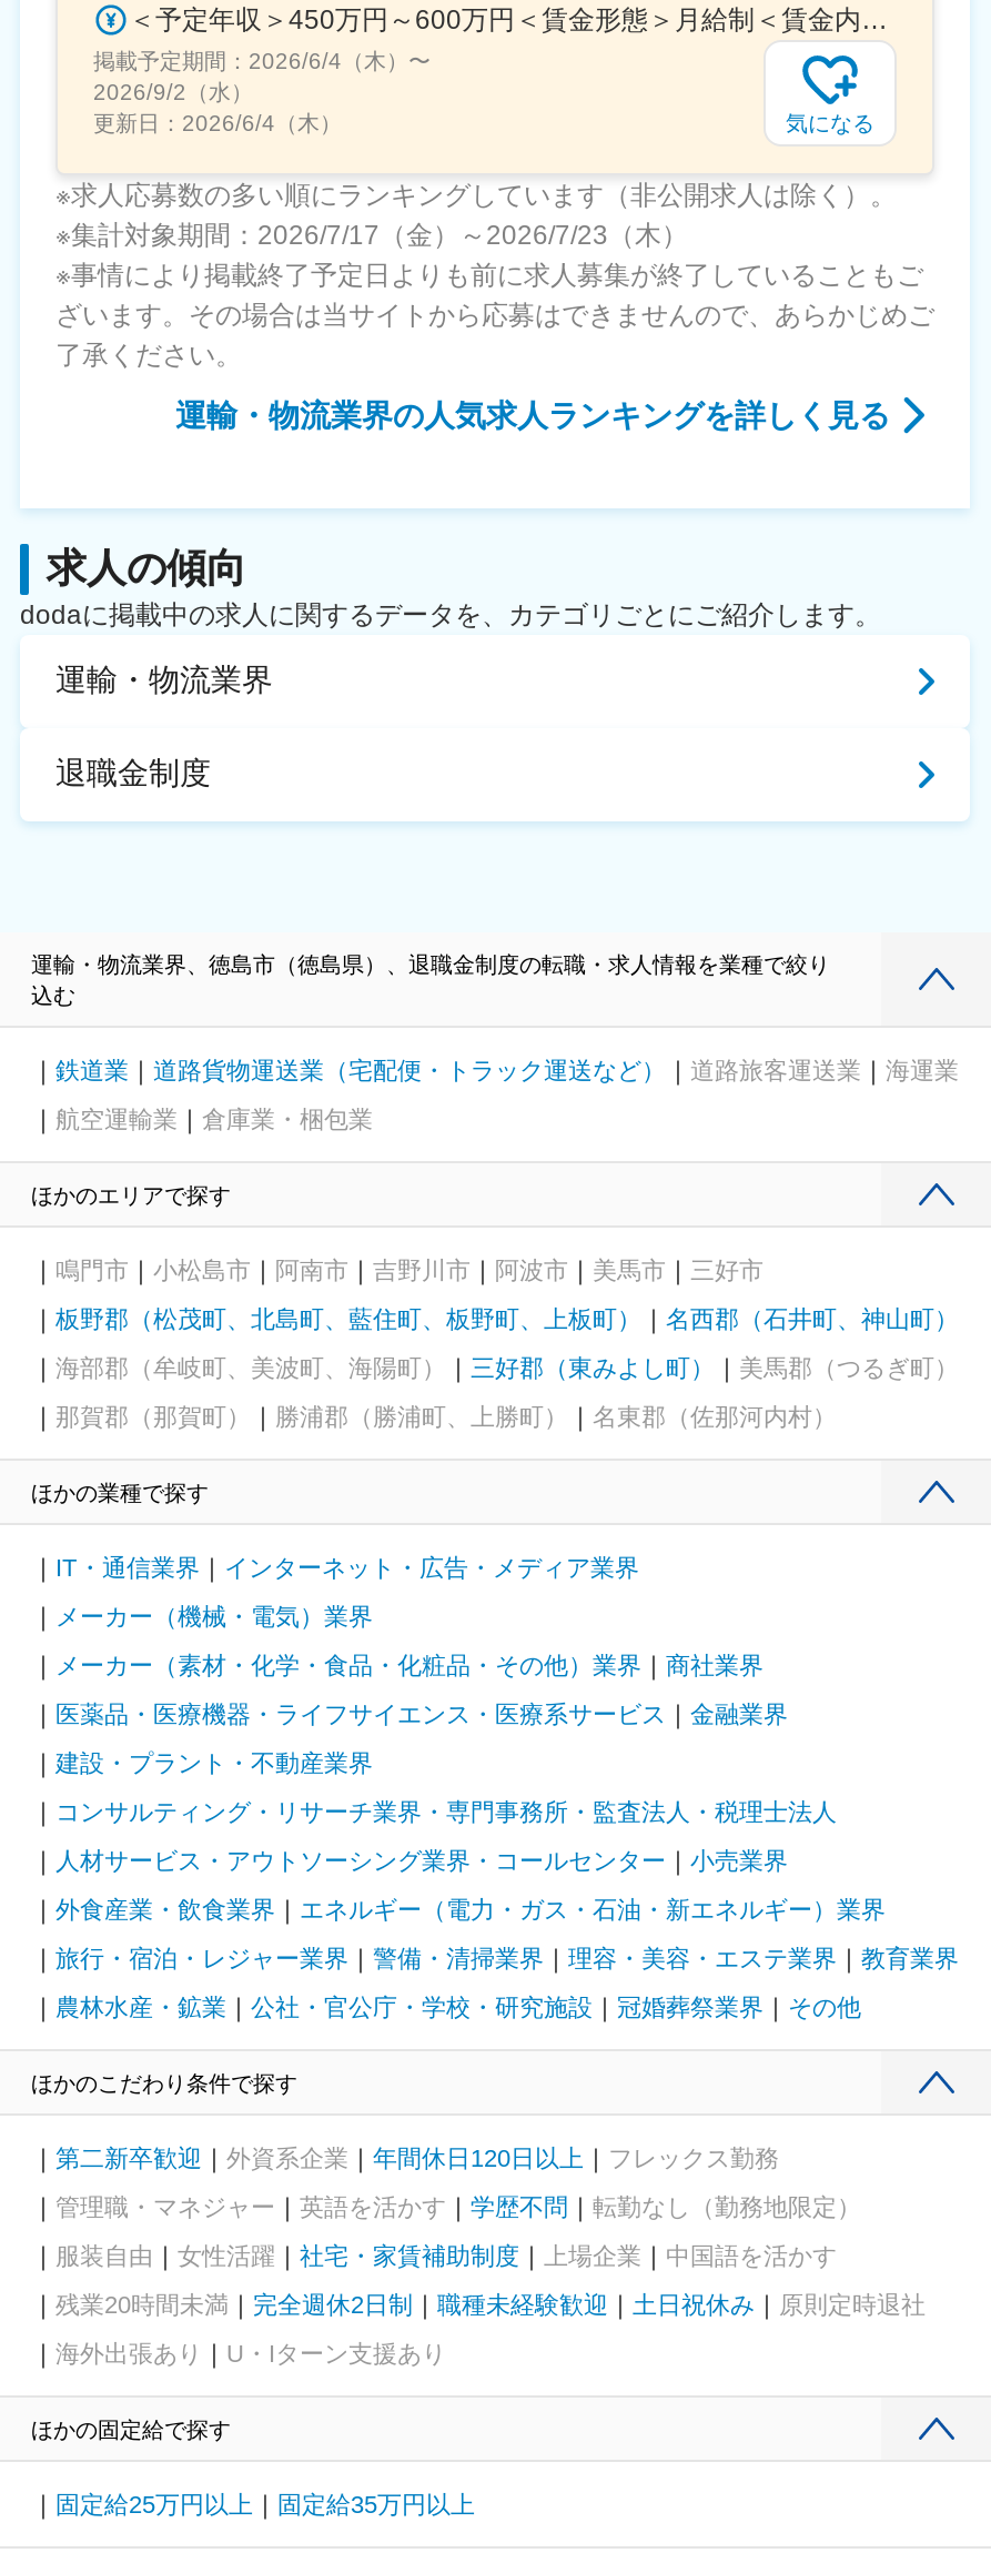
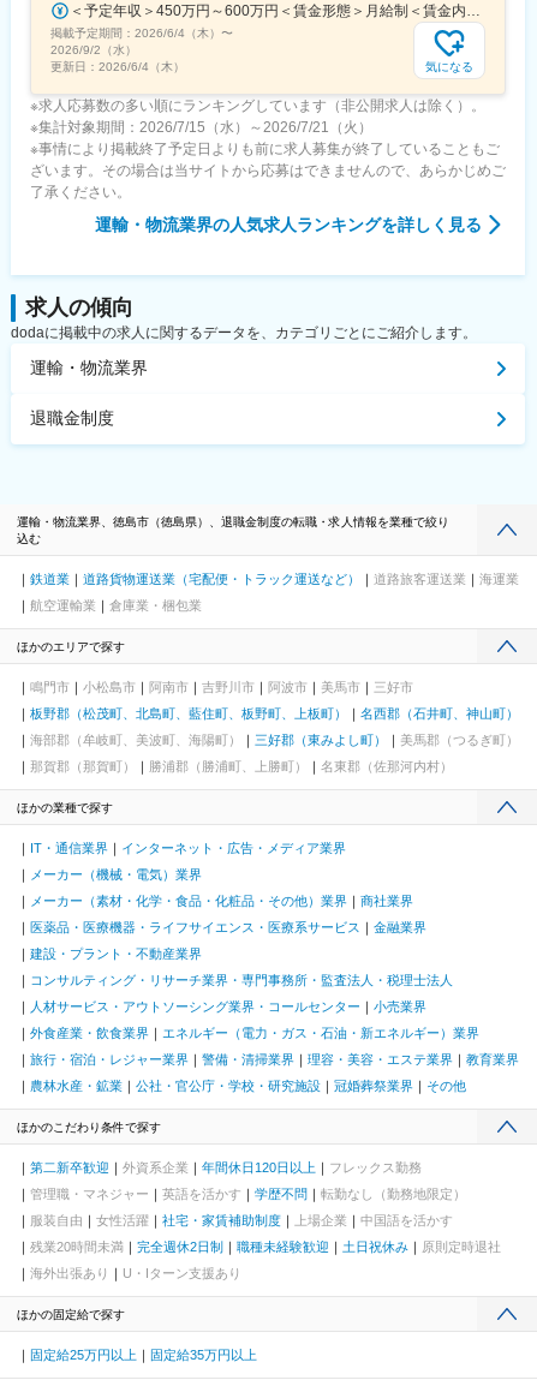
- ※集計対象期間：2026/7/17（金）～2026/7/23（木）
+ ※集計対象期間：2026/7/15（水）～2026/7/21（火）
